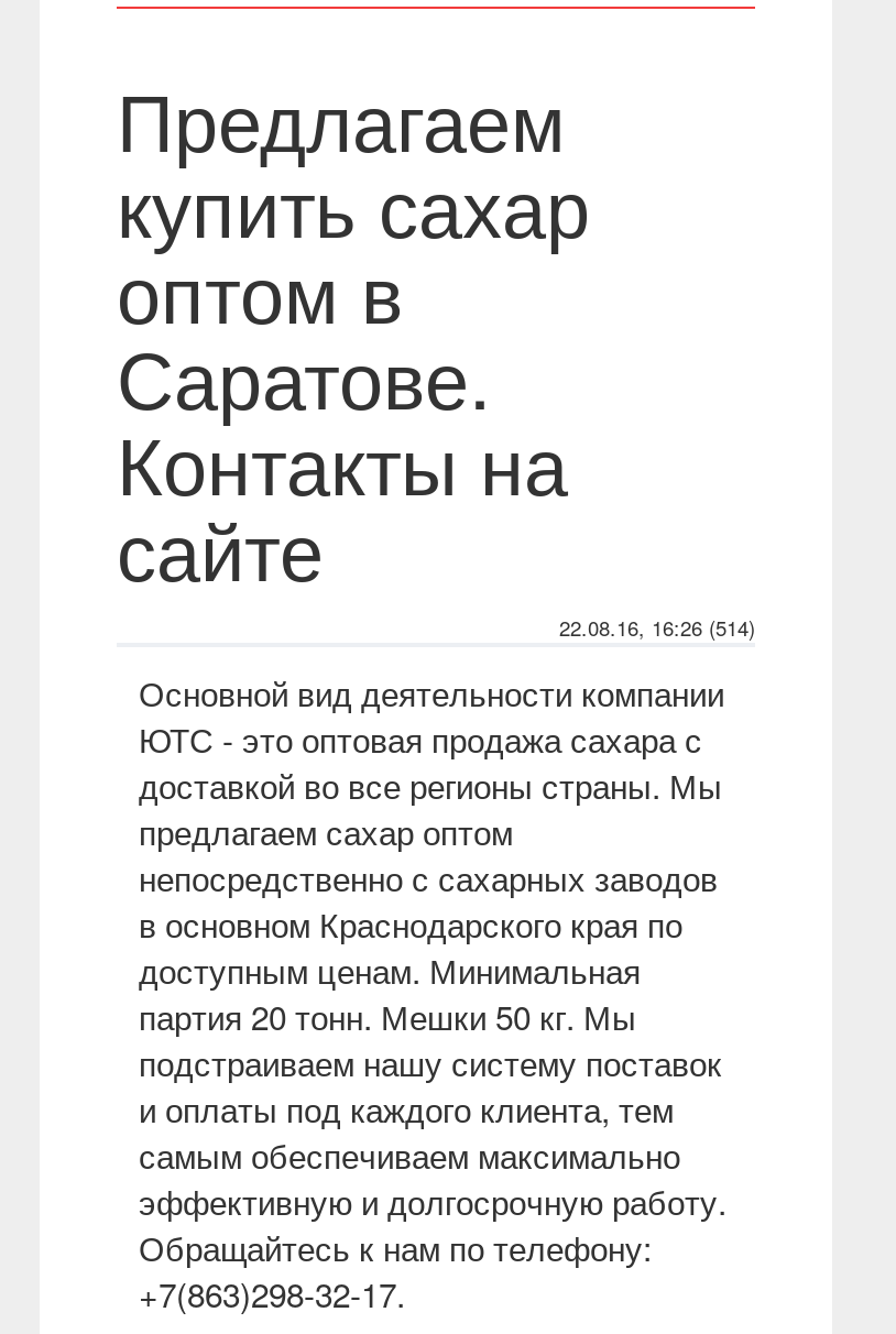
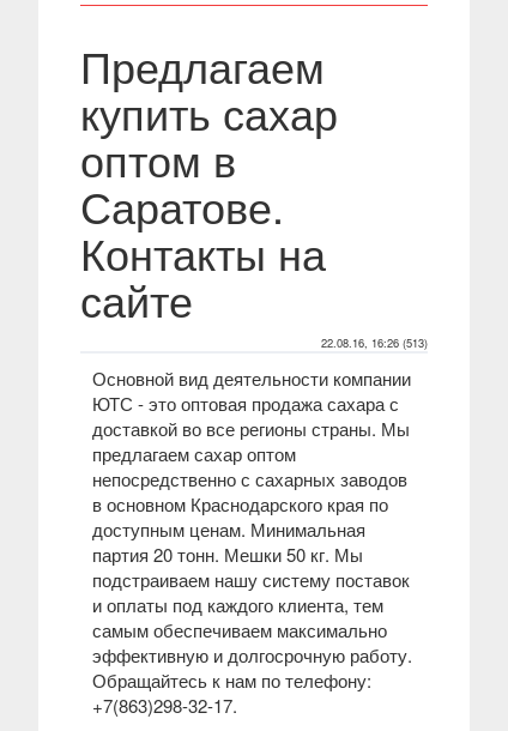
- 22.08.16, 16:26 (514)
+ 22.08.16, 16:26 (513)
